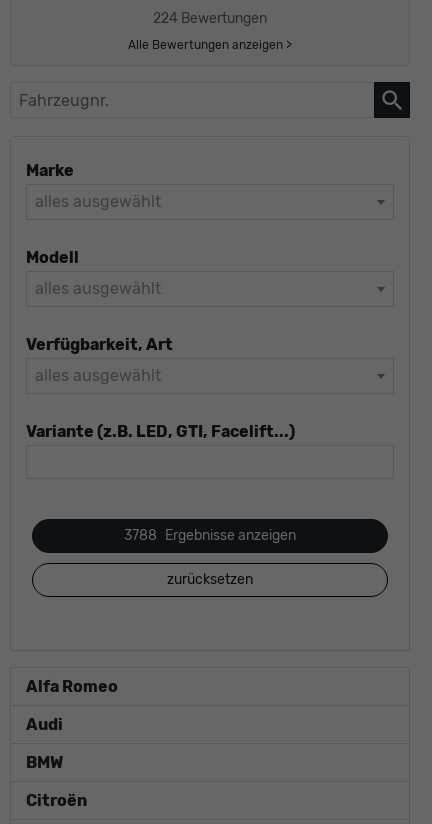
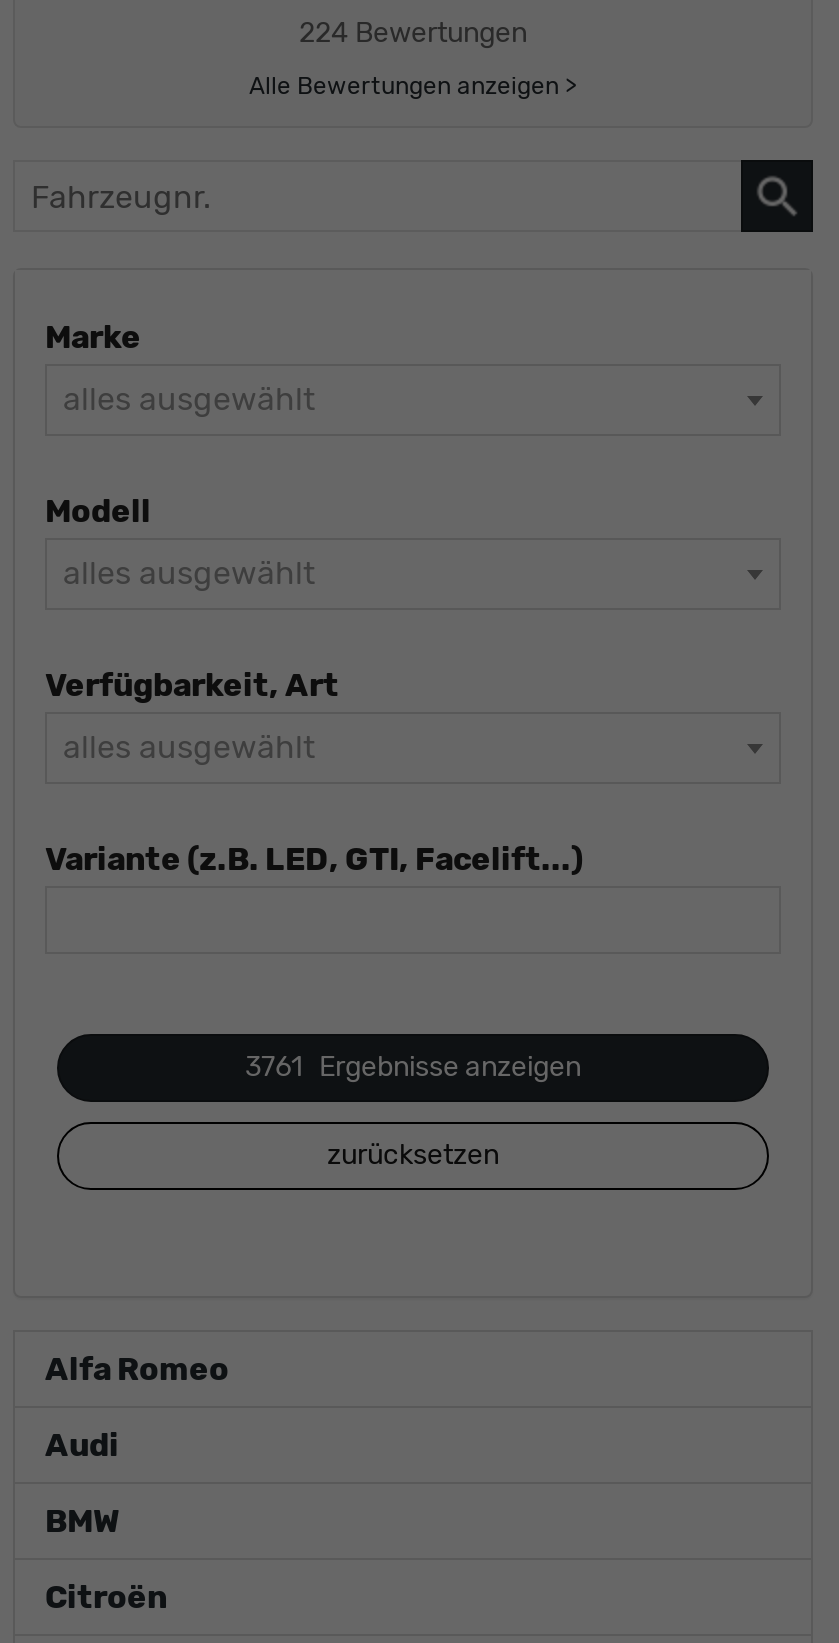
- 3788 Ergebnisse anzeigen
+ 3761 Ergebnisse anzeigen
